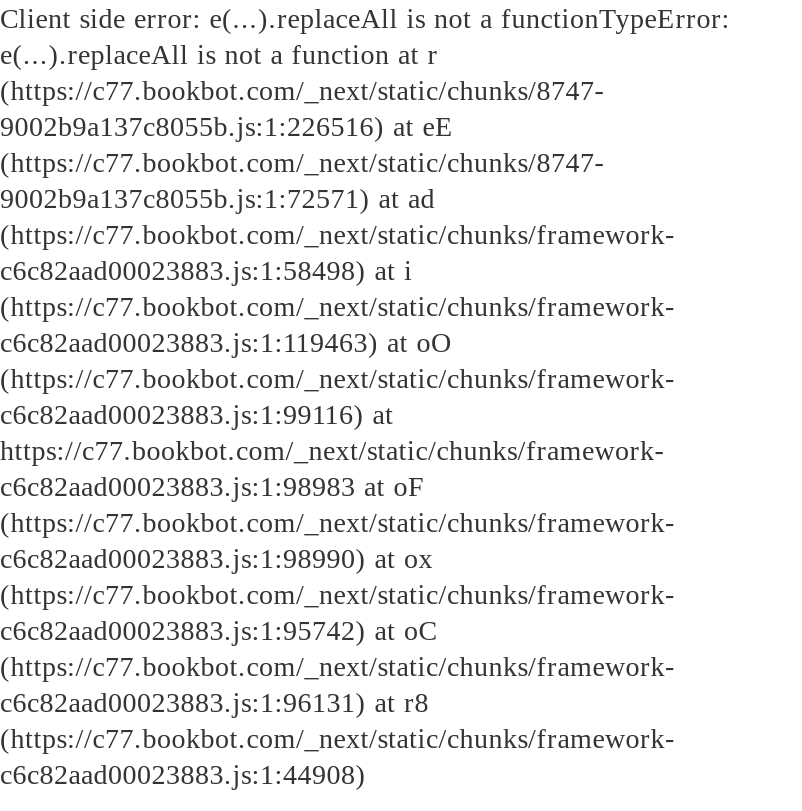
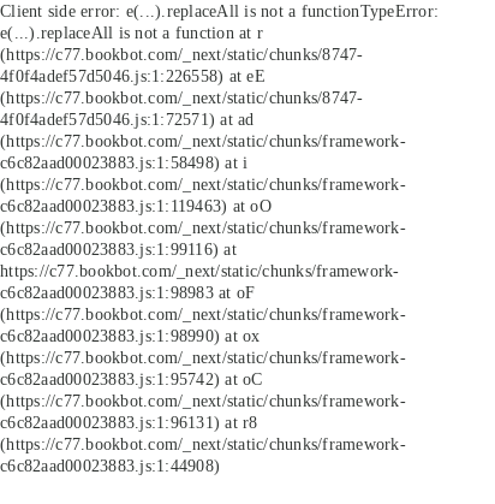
- 9002b9a137c8055b.js:1:226516) at eE
+ 4f0f4adef57d5046.js:1:226558) at eE

- 9002b9a137c8055b.js:1:72571) at ad
+ 4f0f4adef57d5046.js:1:72571) at ad
